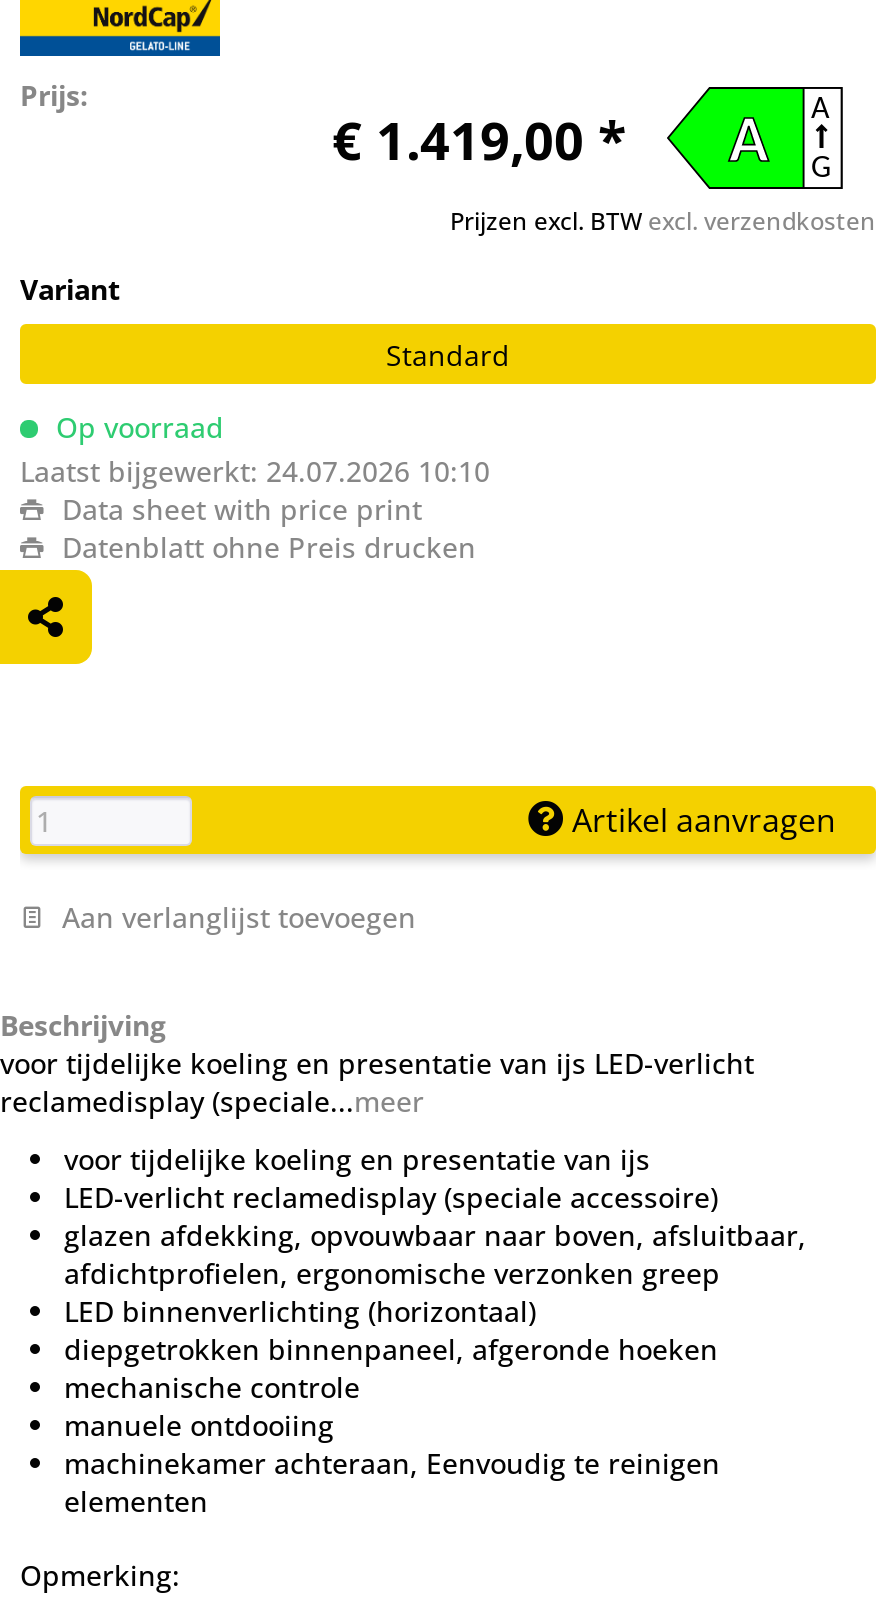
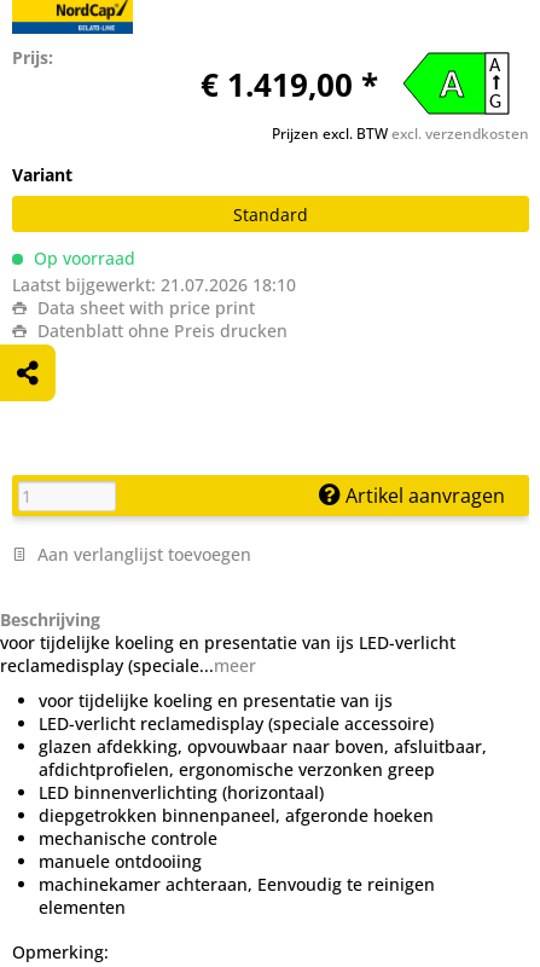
- Laatst bijgewerkt: 24.07.2026 10:10
+ Laatst bijgewerkt: 21.07.2026 18:10
